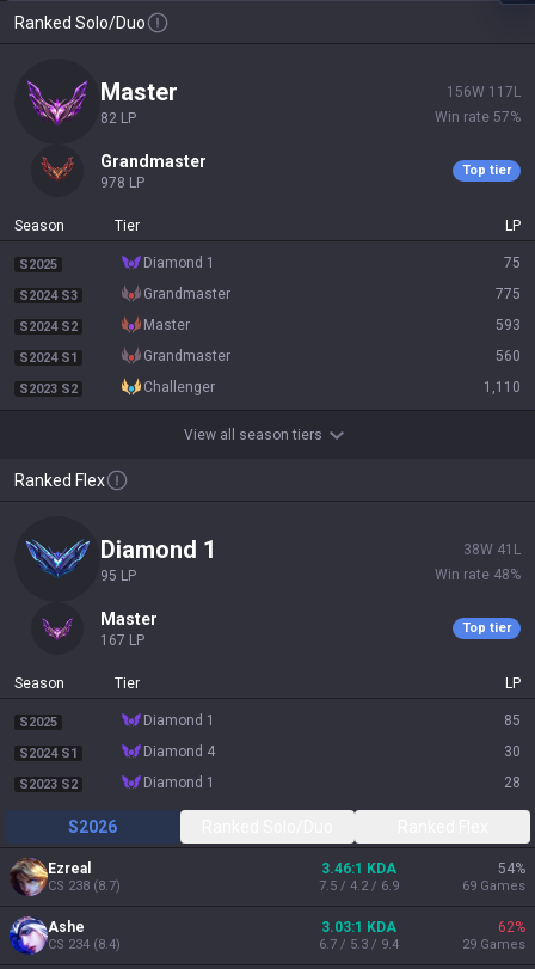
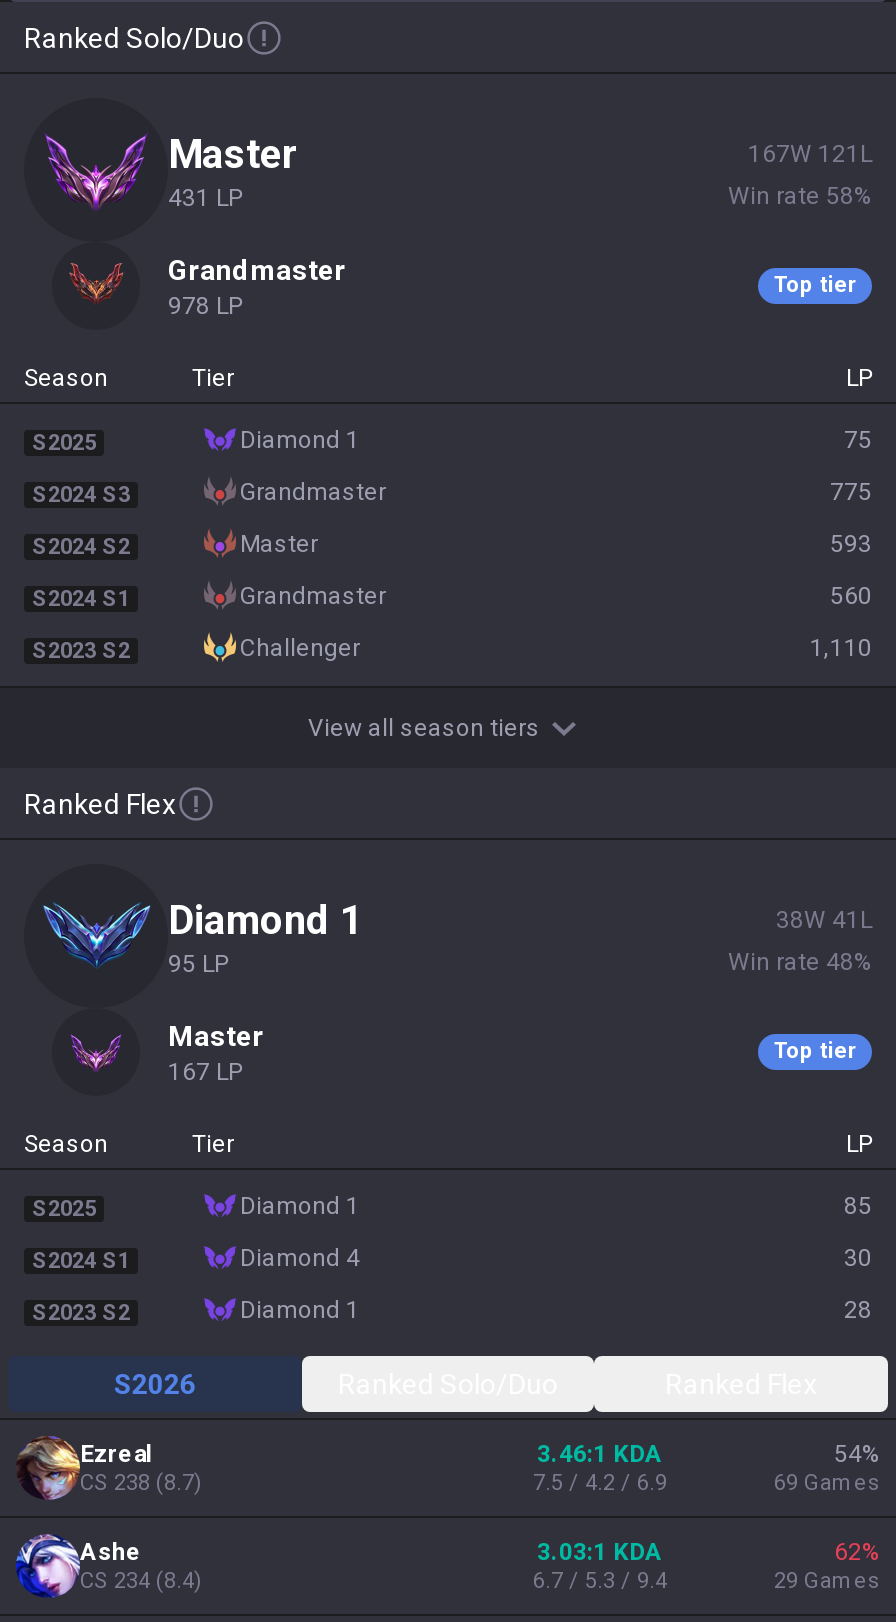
- 156W 117 L
+ 167W 121 L

- 82 LP
+ 431 LP

- Win rate 57%
+ Win rate 58%
